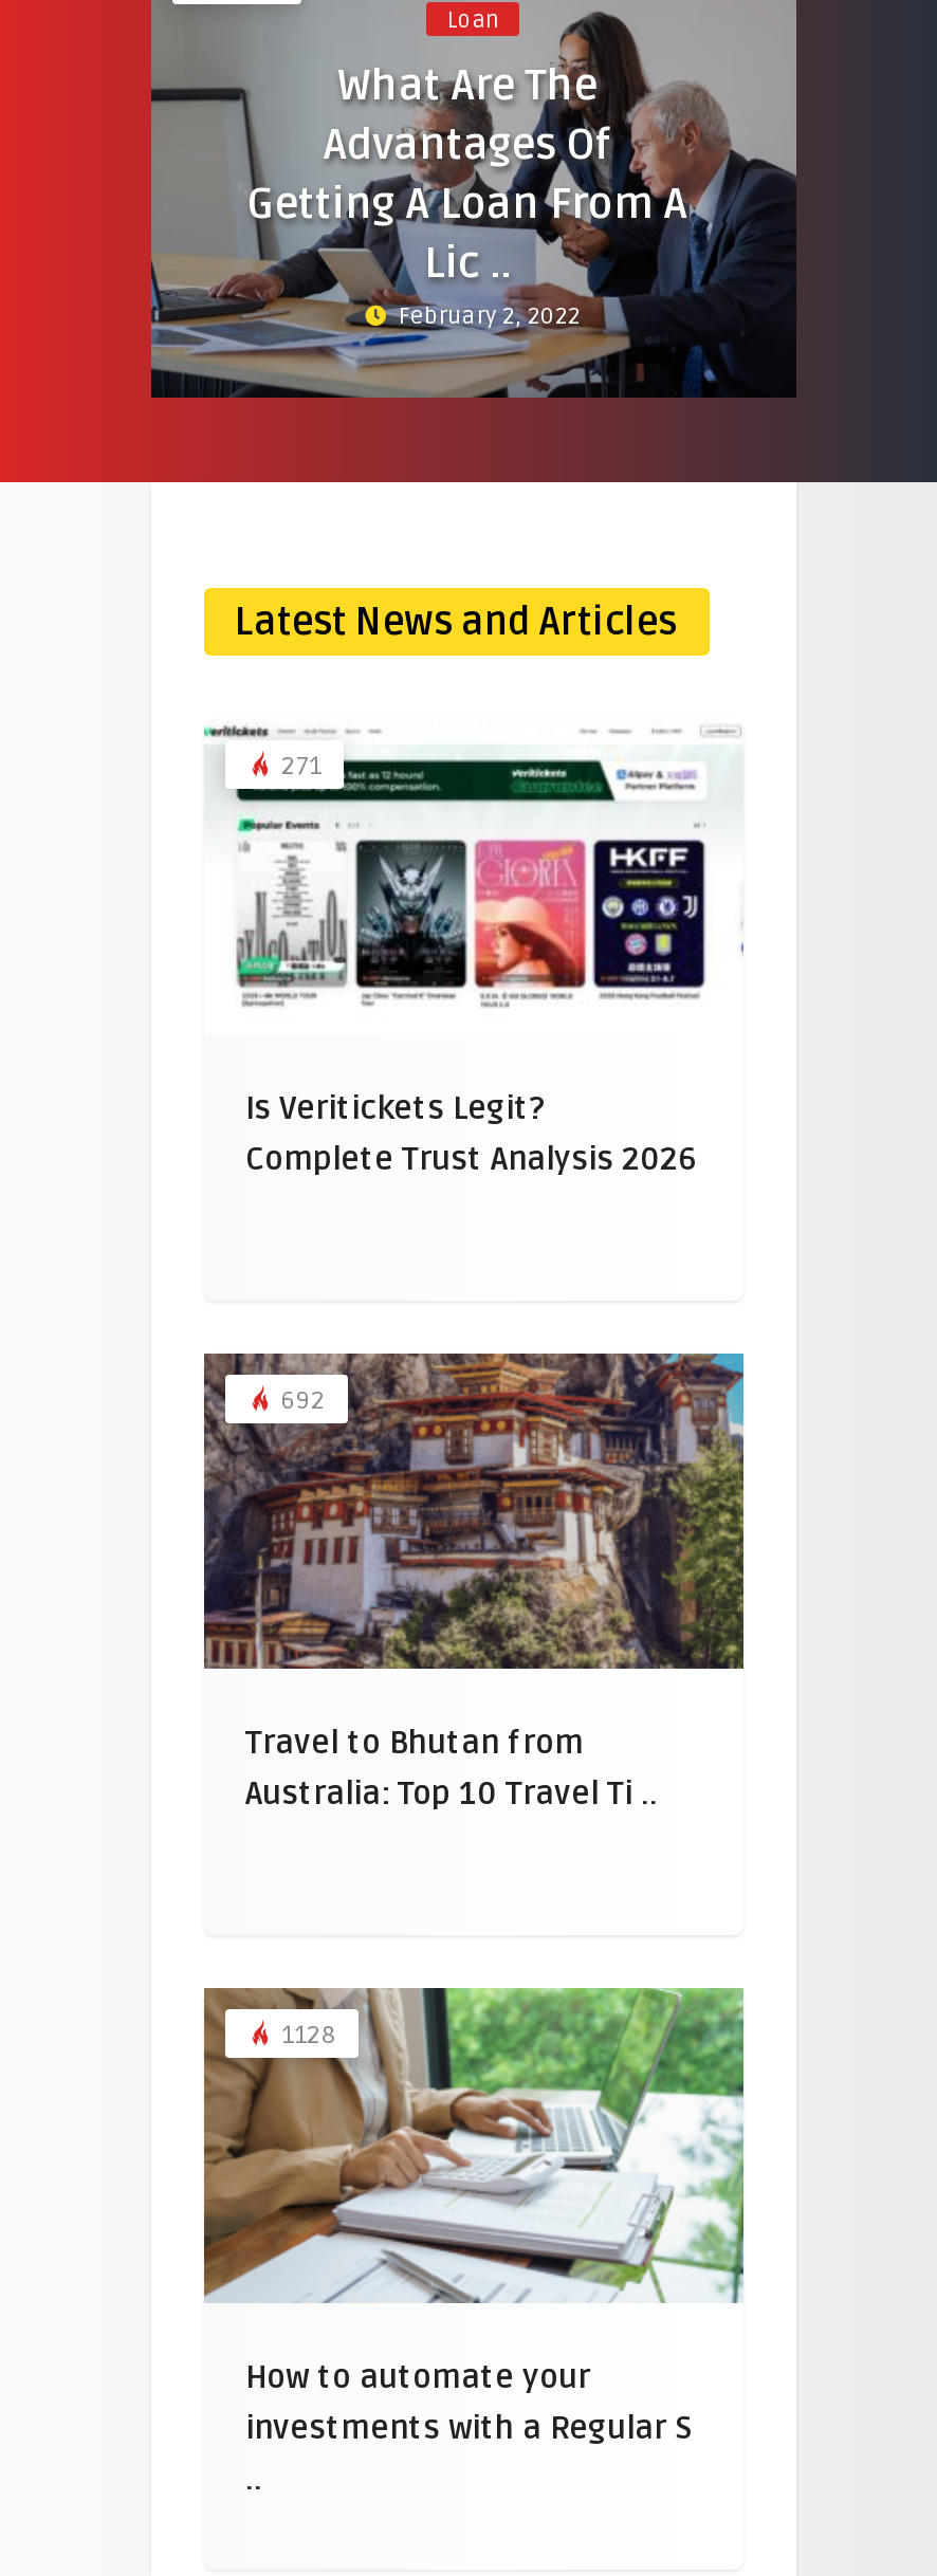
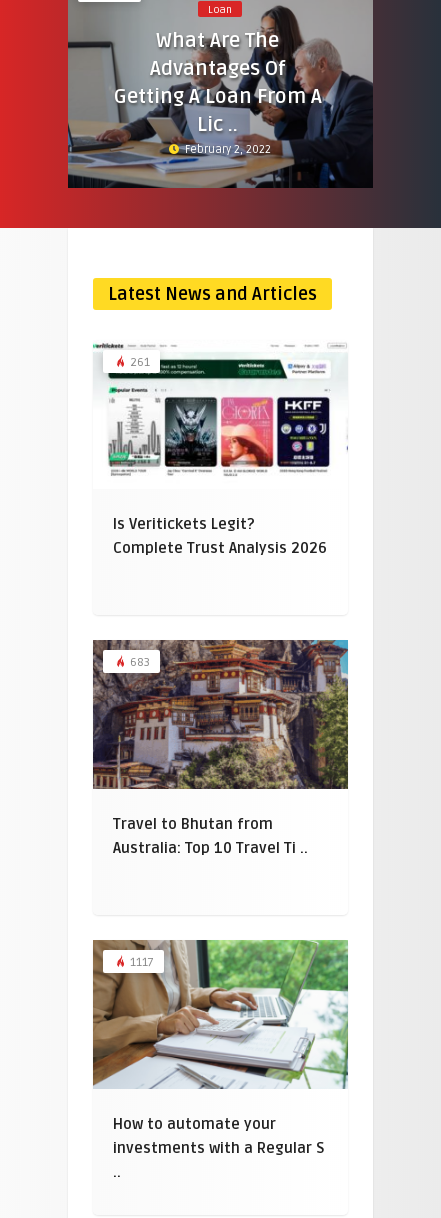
- 271
+ 261

- 692
+ 683

- 1128
+ 1117
